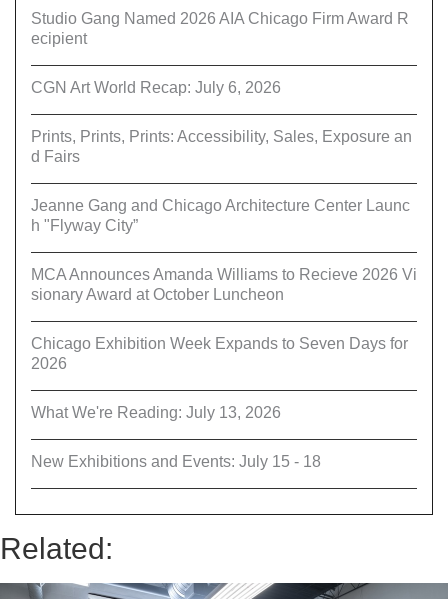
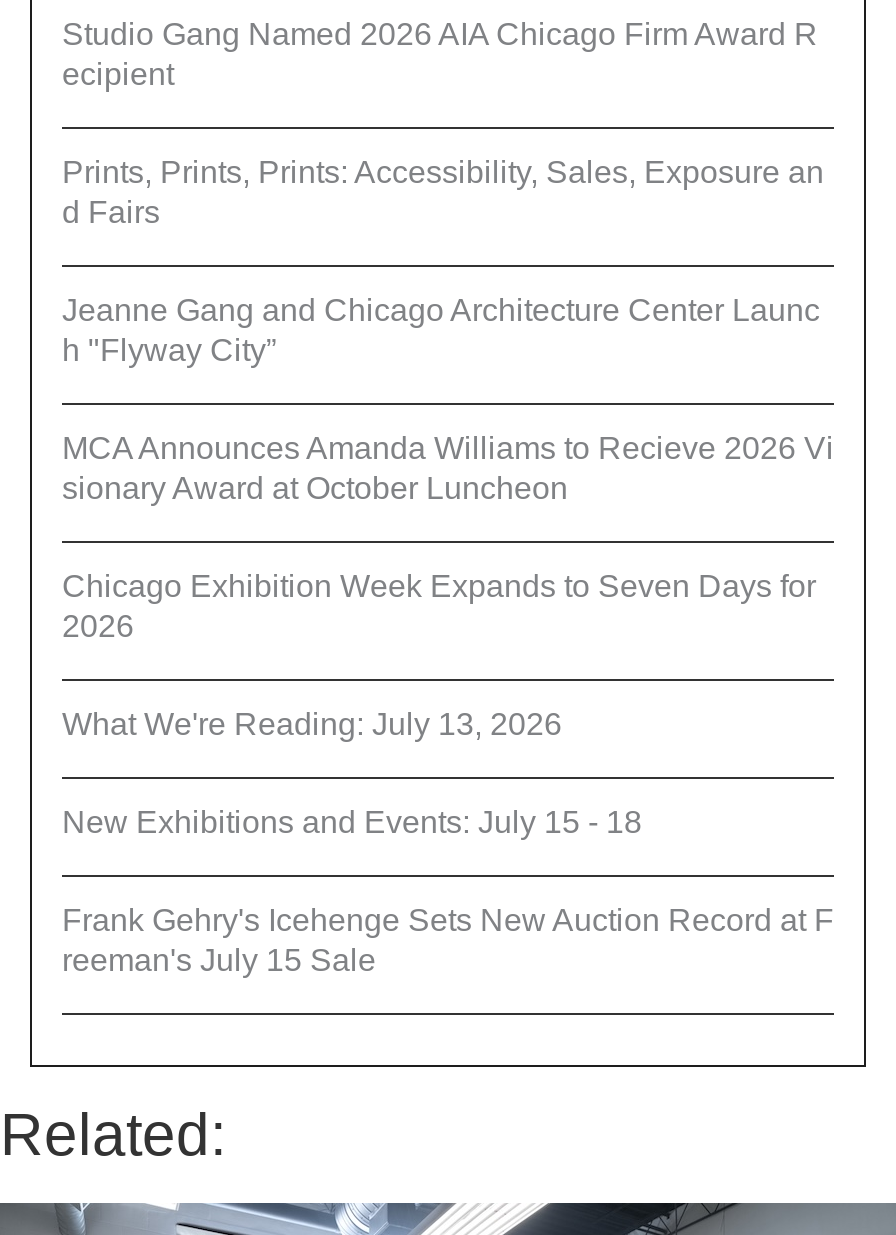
- CGN Art World Recap: July 6, 2026

moved up: Prints, Prints, Prints: Accessibility, Sales, Exposure an | d Fairs | Jeanne Gang and Chicago Architecture Center Launc | ... | What We're Reading: July 13, 2026 | New Exhibitions and Events: July 15 - 18

+ Frank Gehry's Icehenge Sets New Auction Record at F
+ reeman's July 15 Sale
